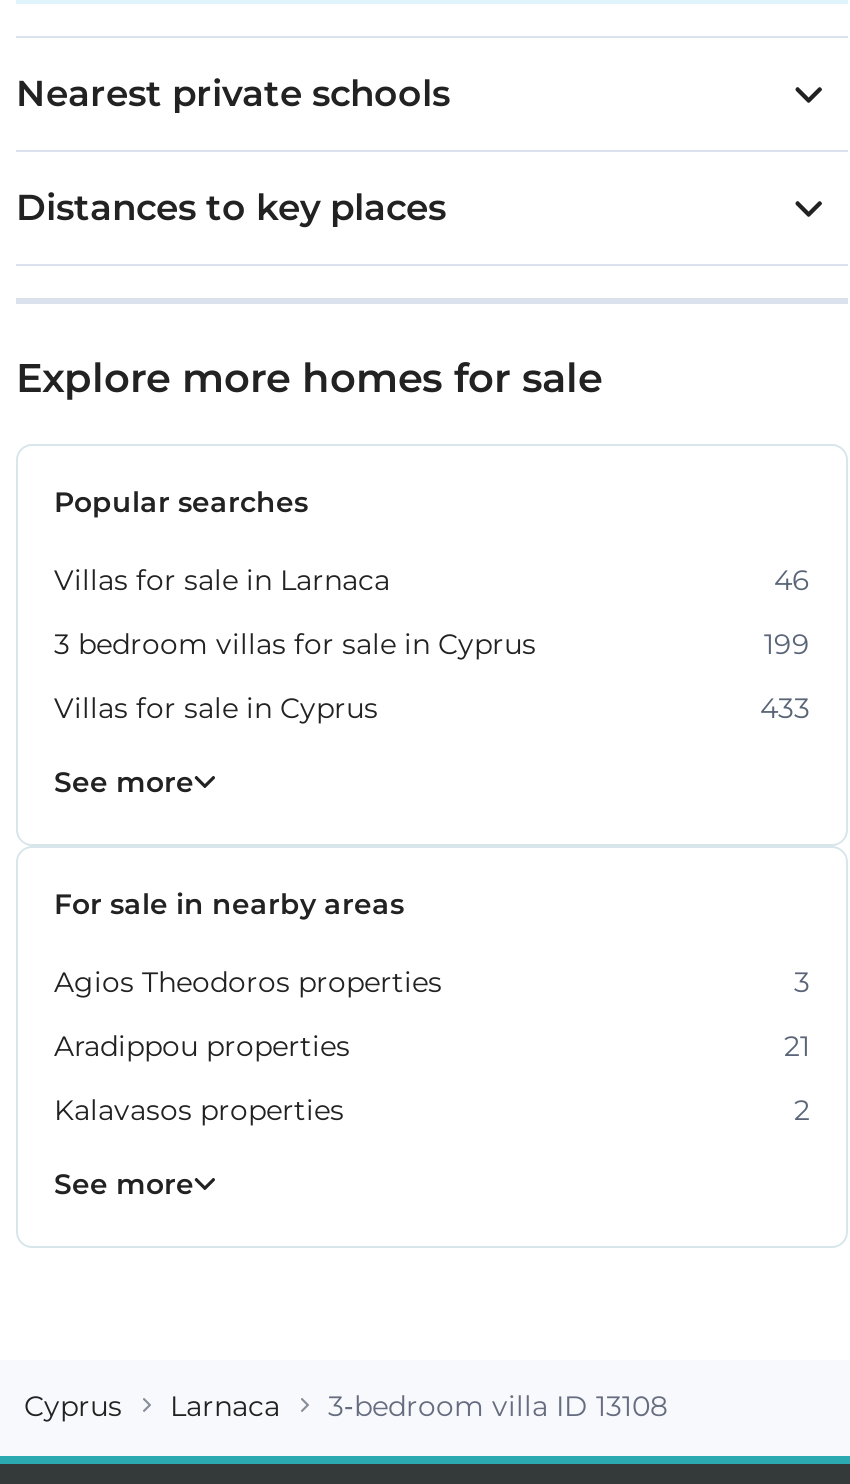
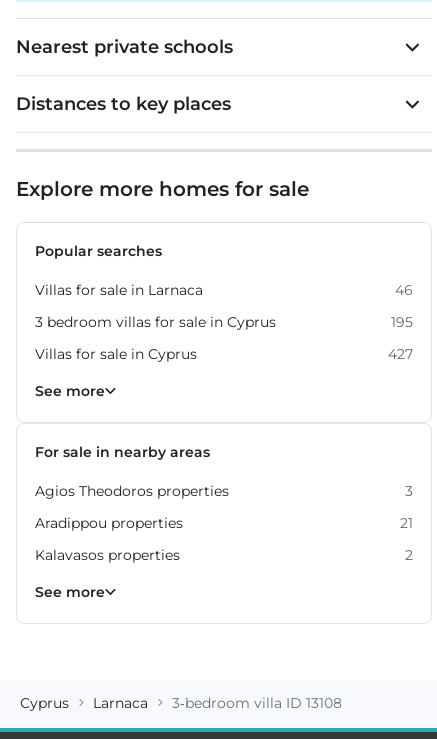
- 199
+ 195

- 433
+ 427
